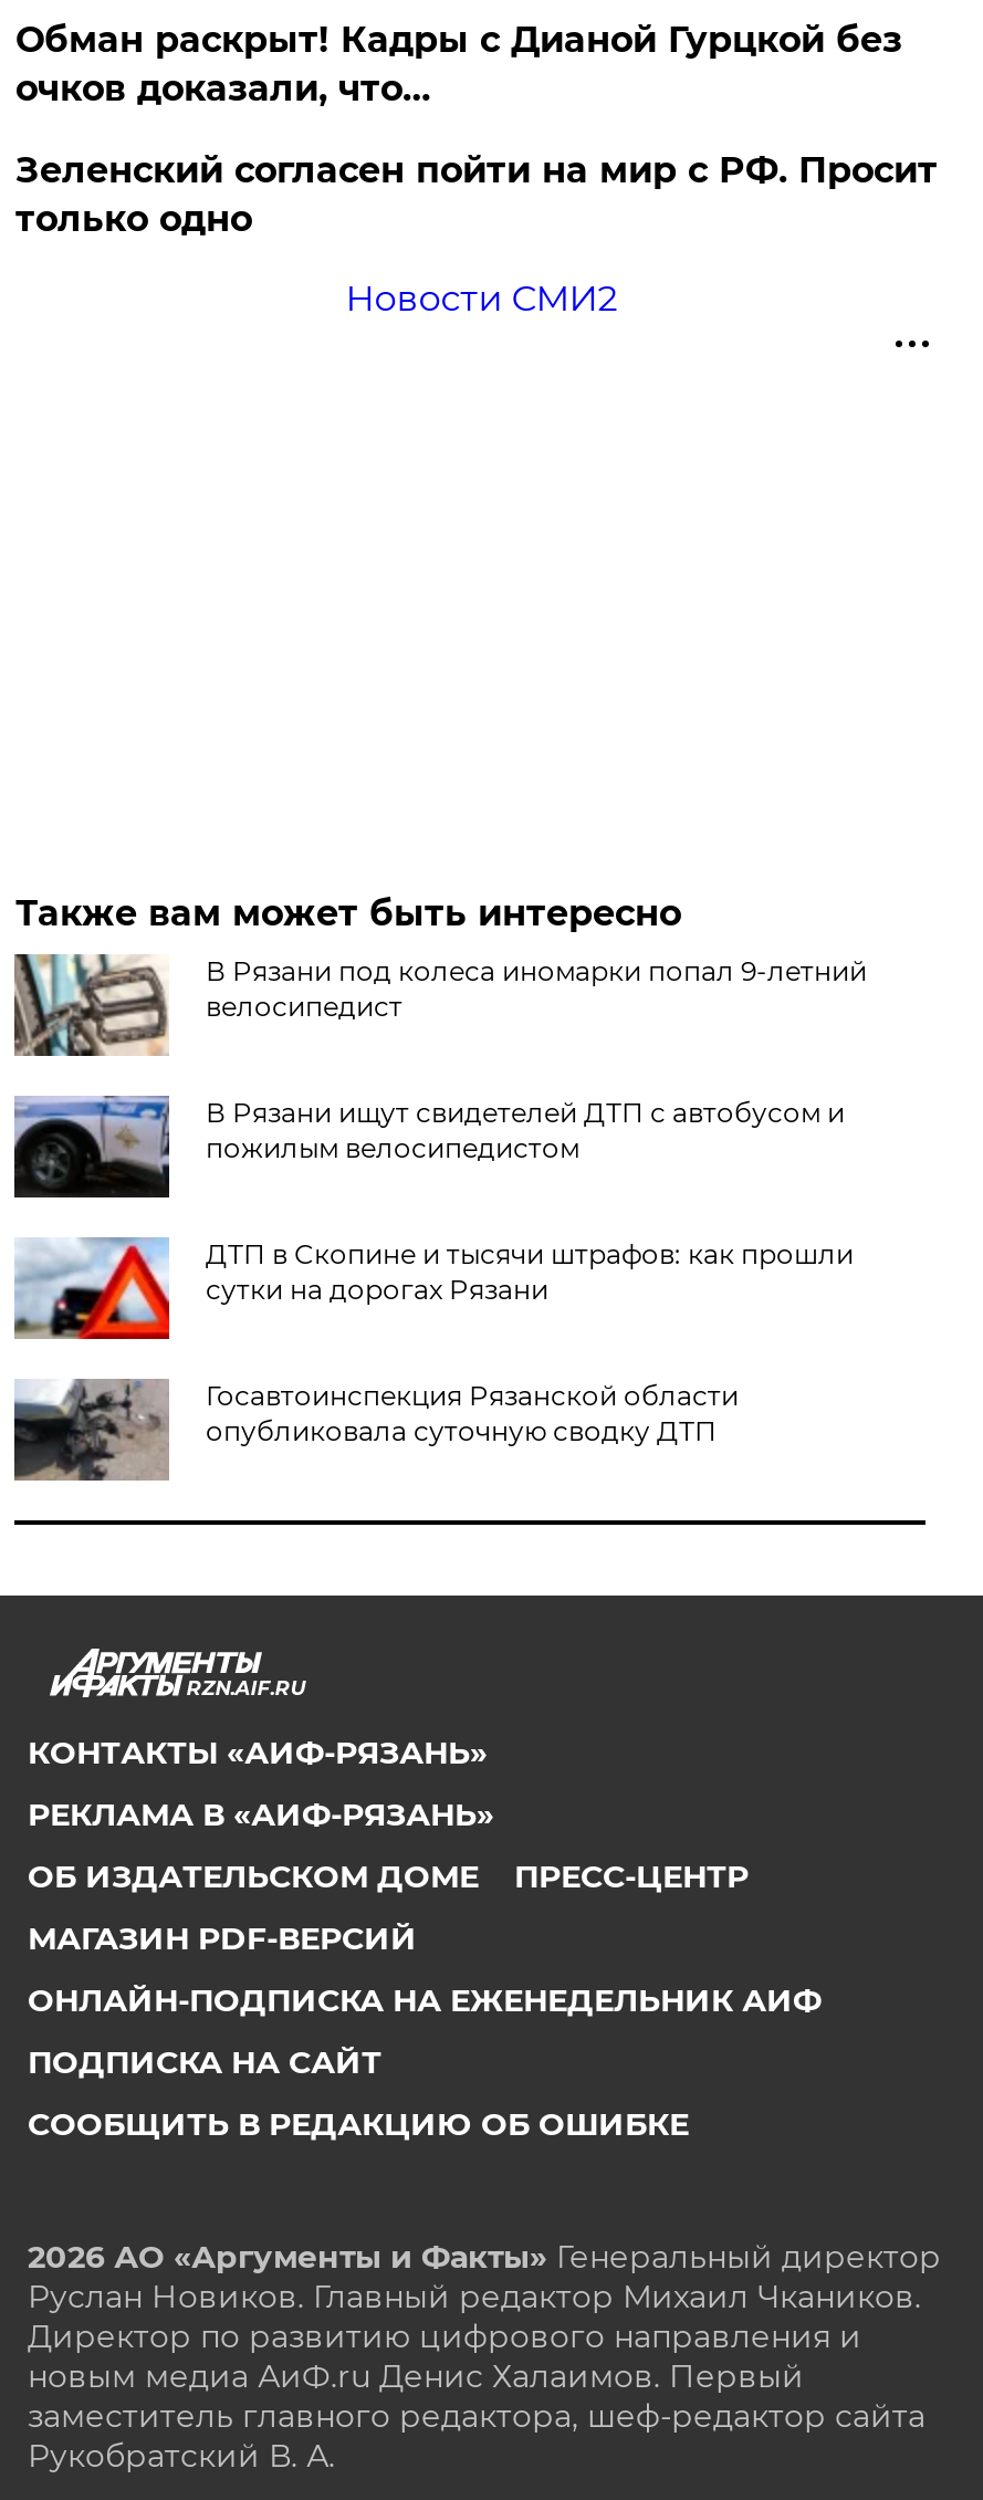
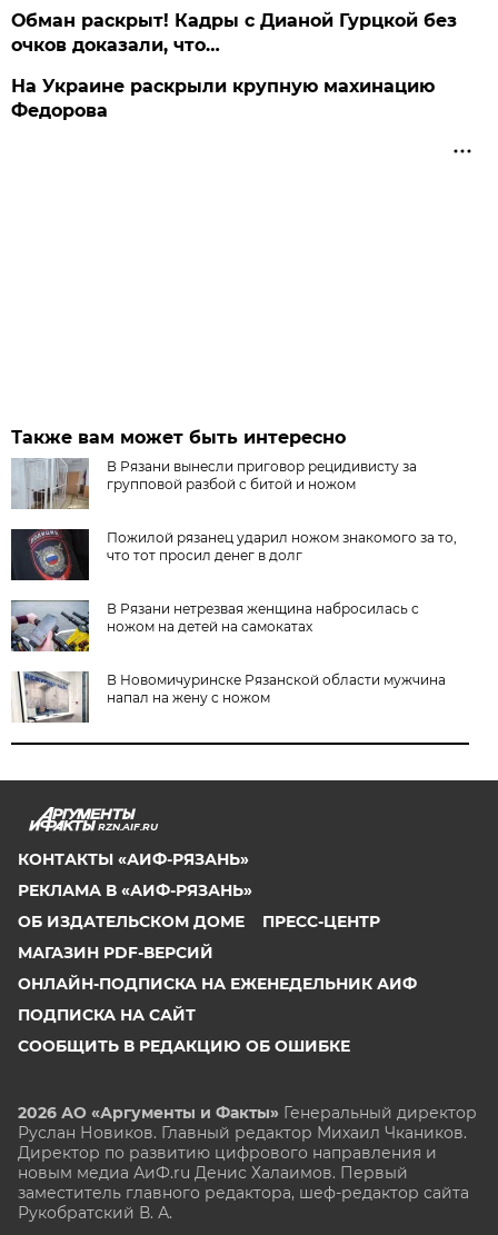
- Зеленский согласен пойти на мир с РФ. Просит
- только одно
- Новости СМИ2
+ На Украине раскрыли крупную махинацию
+ Федорова

- [image]
- В Рязани под колеса иномарки попал 9-летний
- велосипедист
+ [image]
+ В Рязани вынесли приговор рецидивисту за
+ групповой разбой с битой и ножом

- [image]
- В Рязани ищут свидетелей ДТП с автобусом и
- пожилым велосипедистом
+ [image]
+ Пожилой рязанец ударил ножом знакомого за то,
+ что тот просил денег в долг

- [image]
- ДТП в Скопине и тысячи штрафов: как прошли
- сутки на дорогах Рязани
+ [image]
+ В Рязани нетрезвая женщина набросилась с
+ ножом на детей на самокатах

- [image]
- Госавтоинспекция Рязанской области
- опубликовала суточную сводку ДТП
+ [image]
+ В Новомичуринске Рязанской области мужчина
+ напал на жену с ножом
